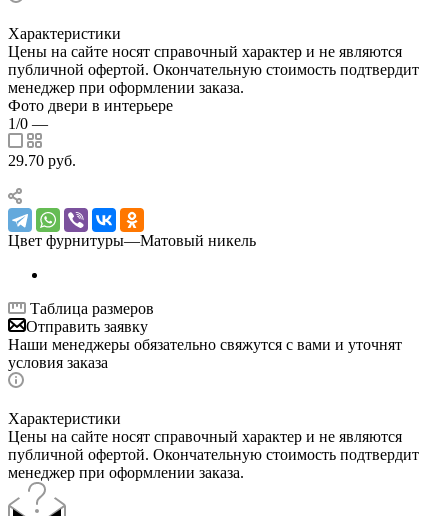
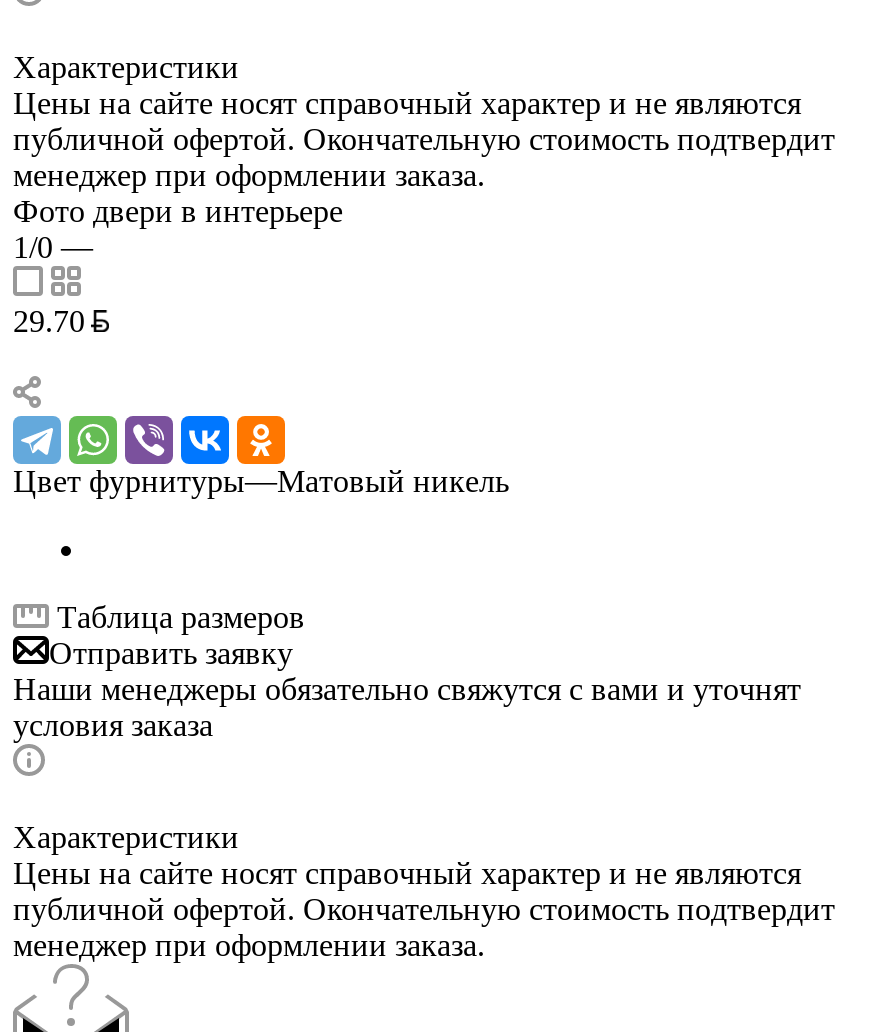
- 29.70 руб.
+ 29.70
